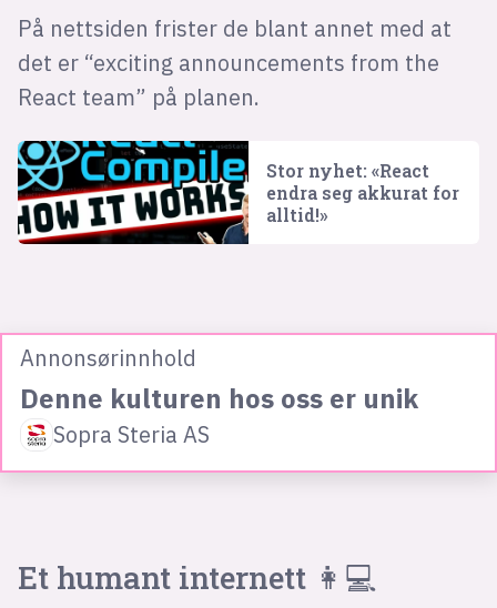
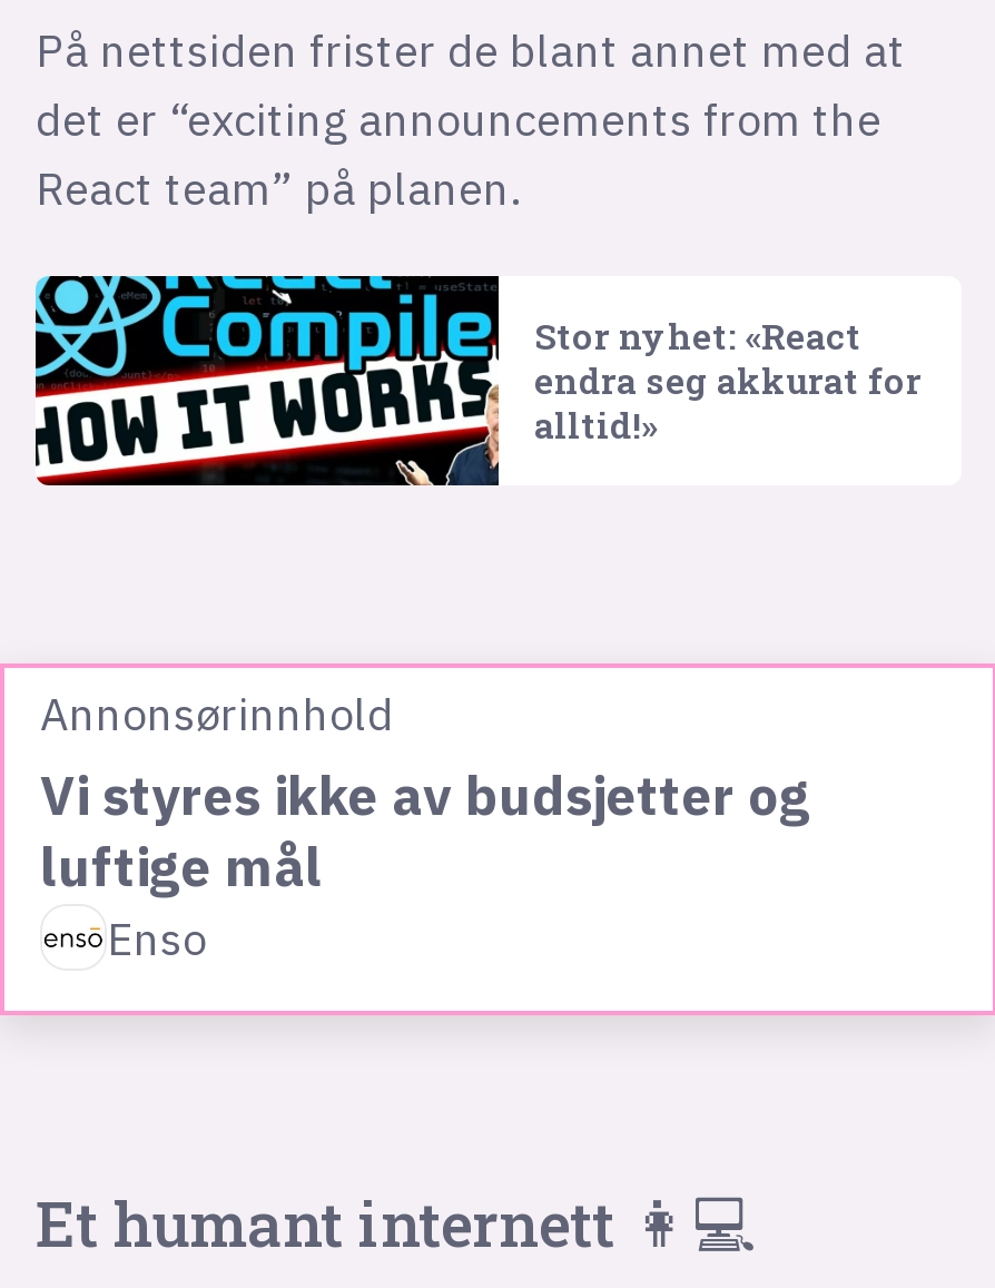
- Denne kulturen hos oss er unik
- Sopra Steria AS
+ Vi styres ikke av budsjetter og
+ luftige mål
+ Enso
